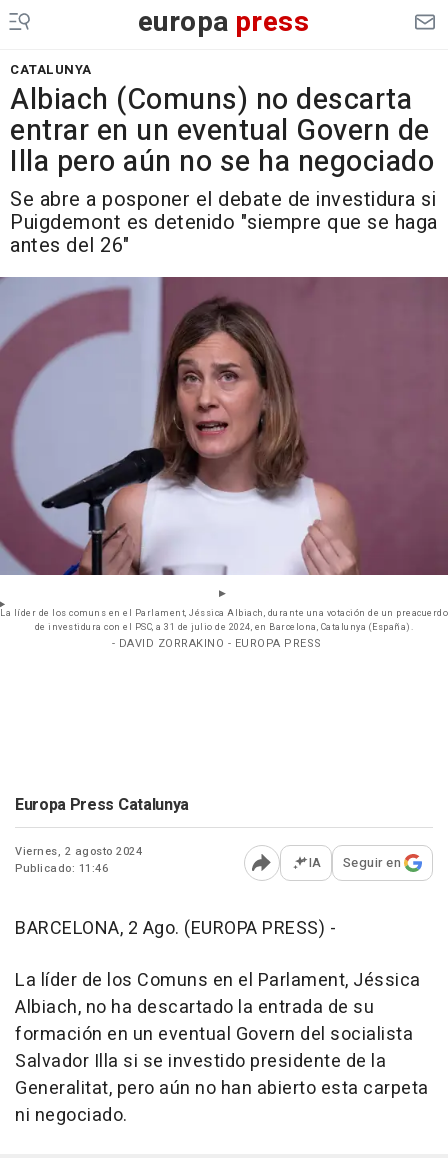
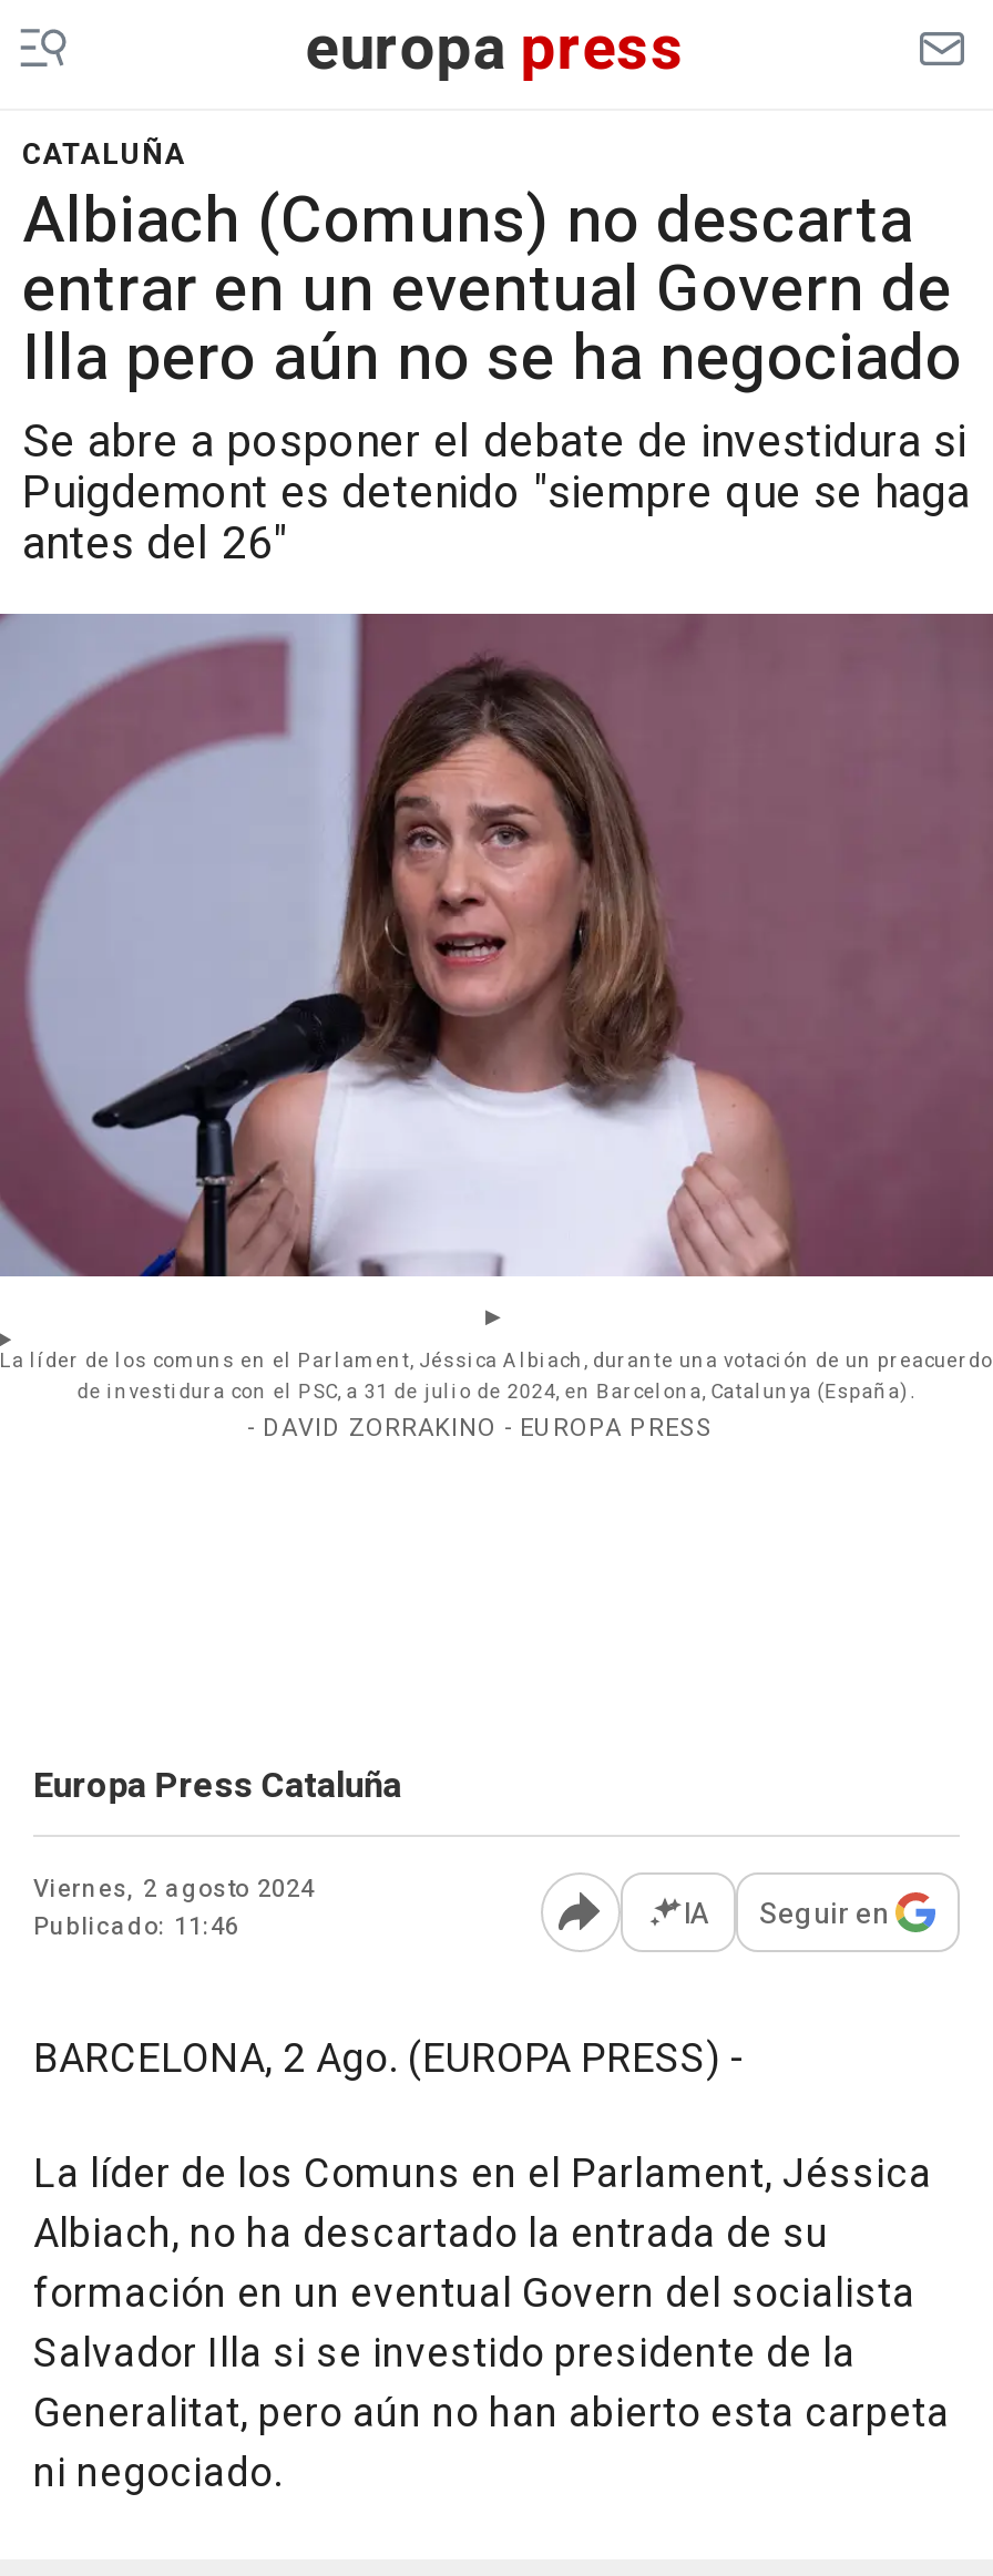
- CATALUNYA
+ CATALUÑA

- Europa Press Catalunya
+ Europa Press Cataluña
